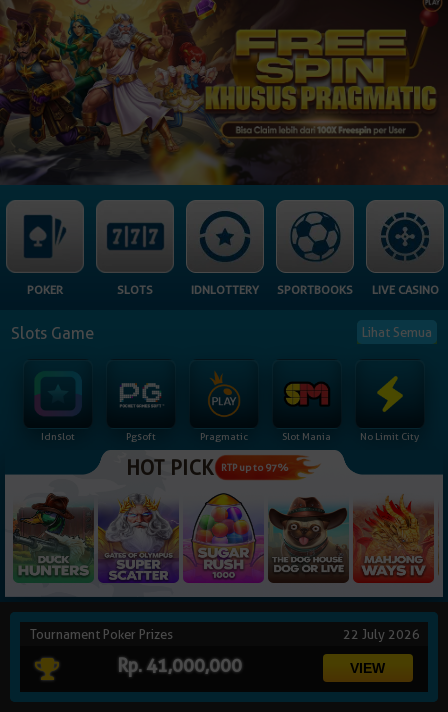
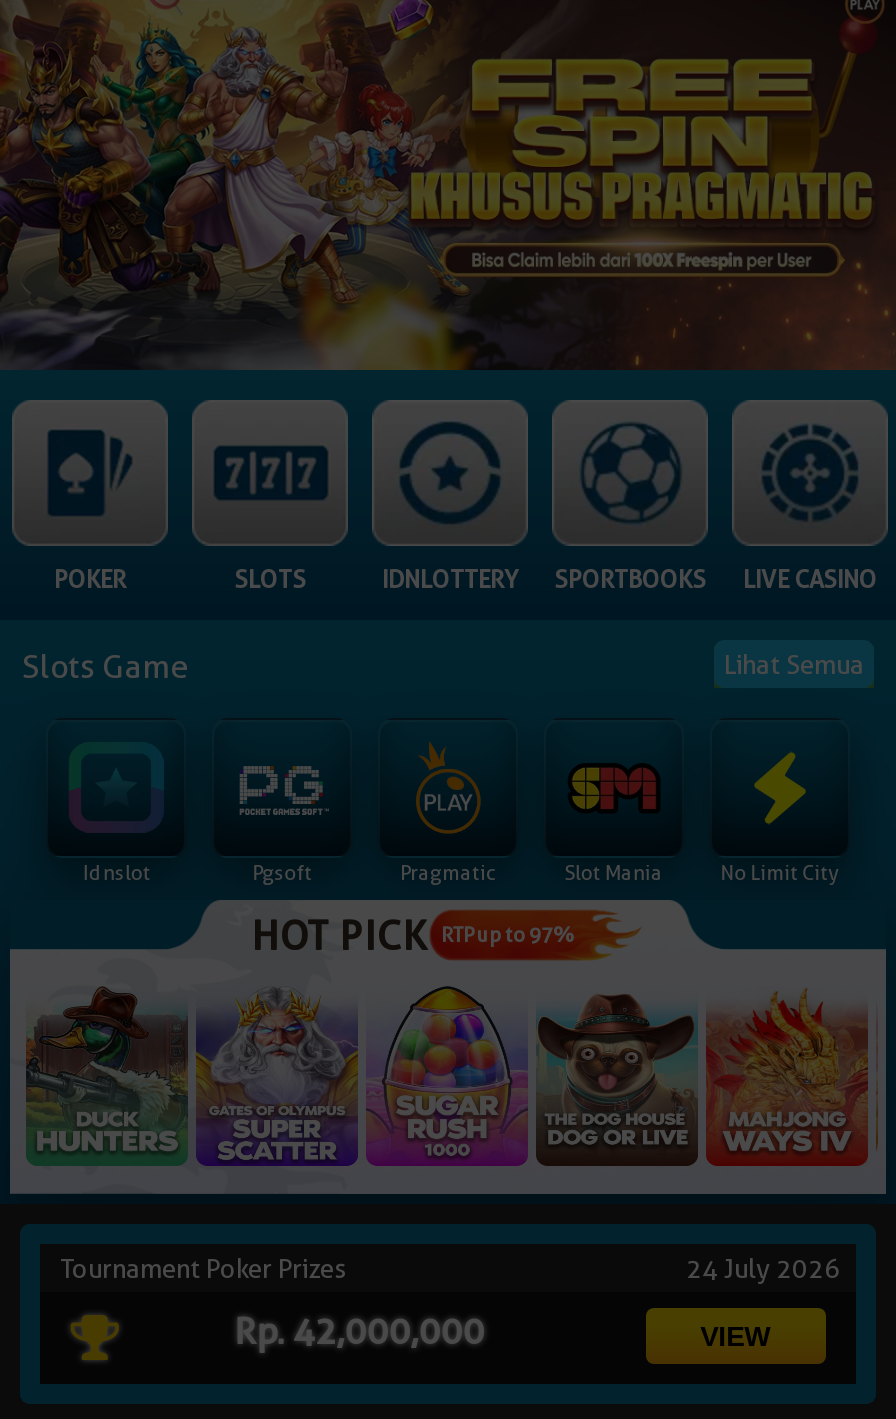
- 22 July 2026
+ 24 July 2026

- Rp. 41,000,000
+ Rp. 42,000,000
